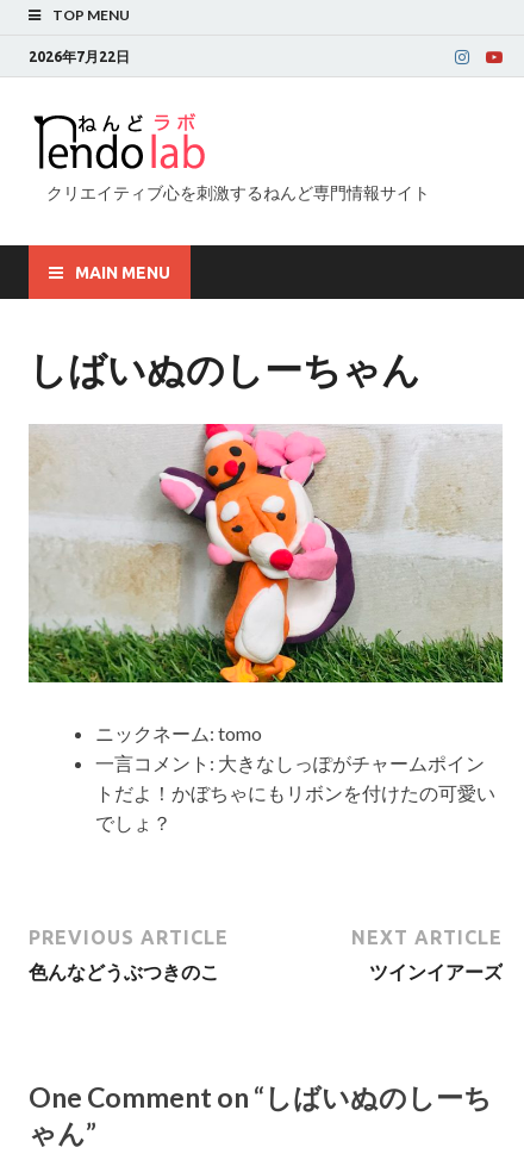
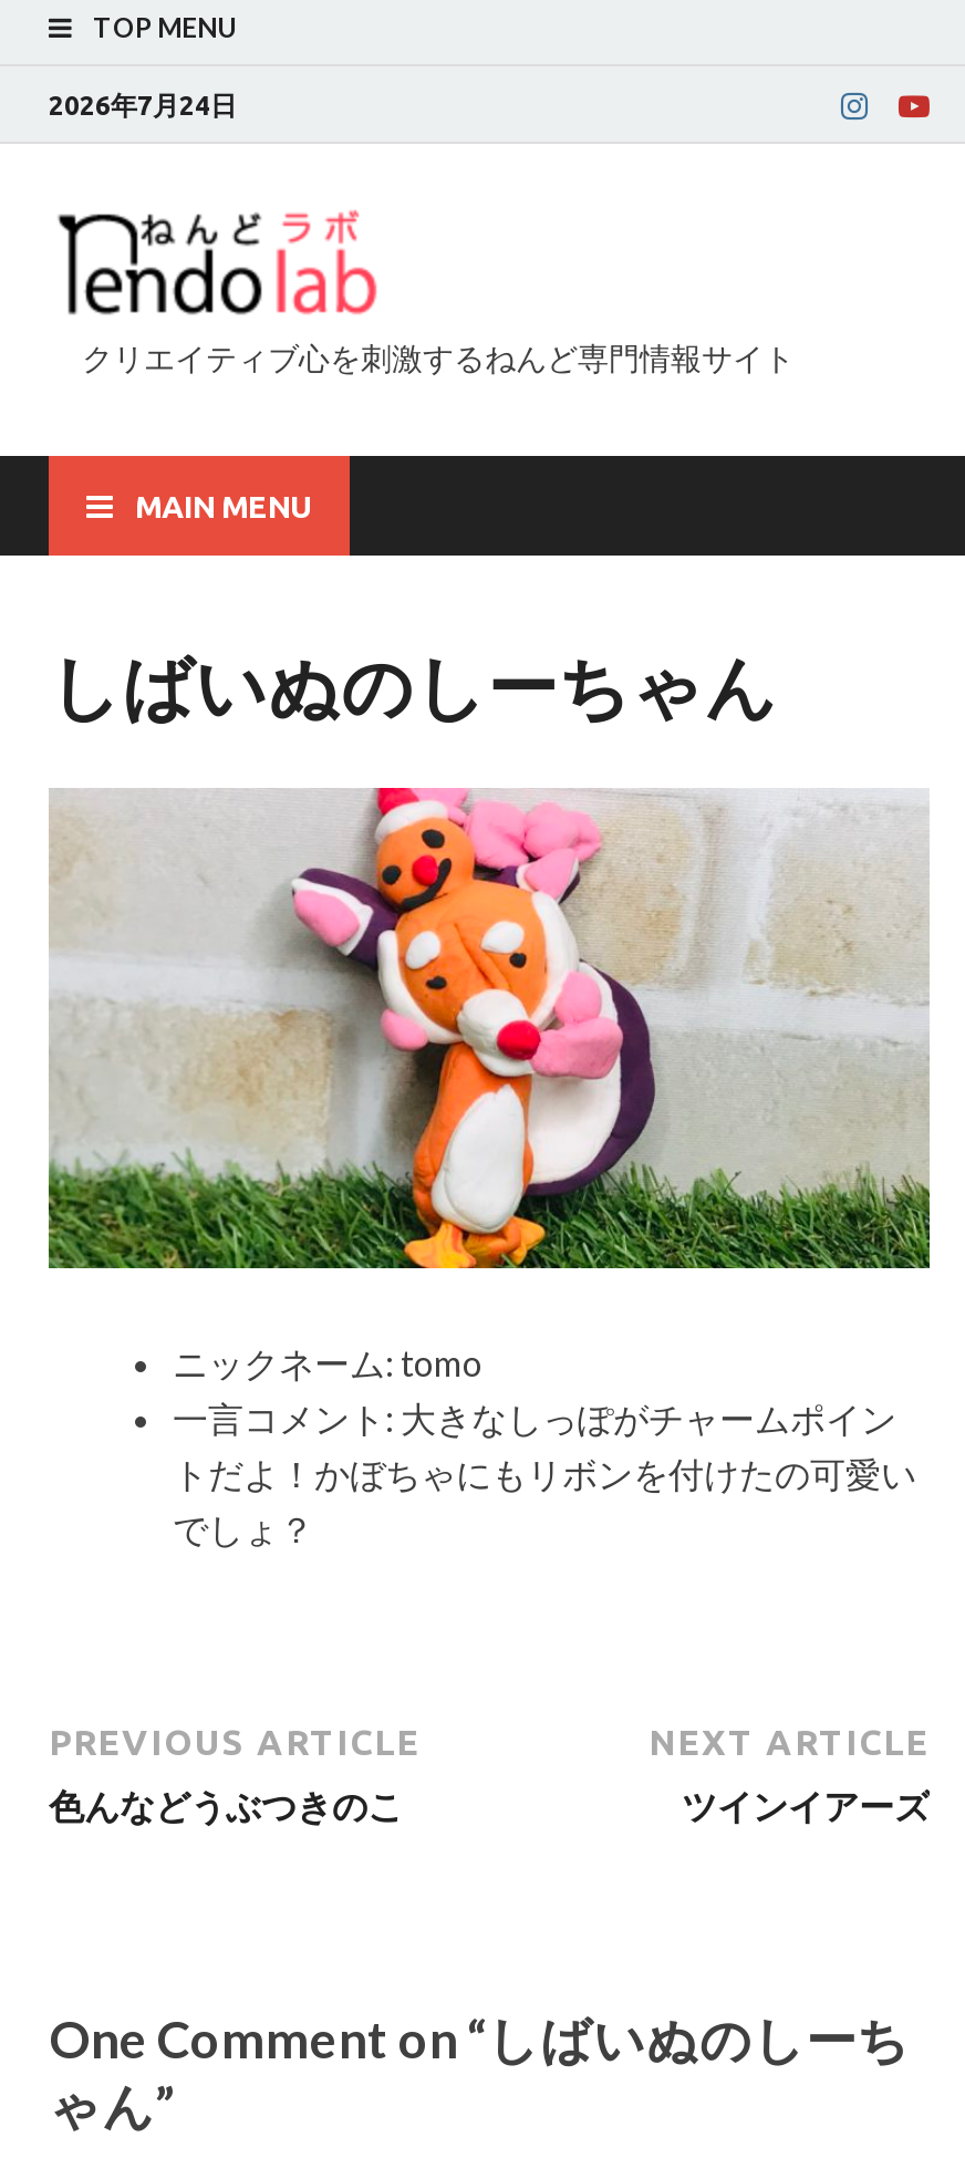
- 2026年7月22日
+ 2026年7月24日
